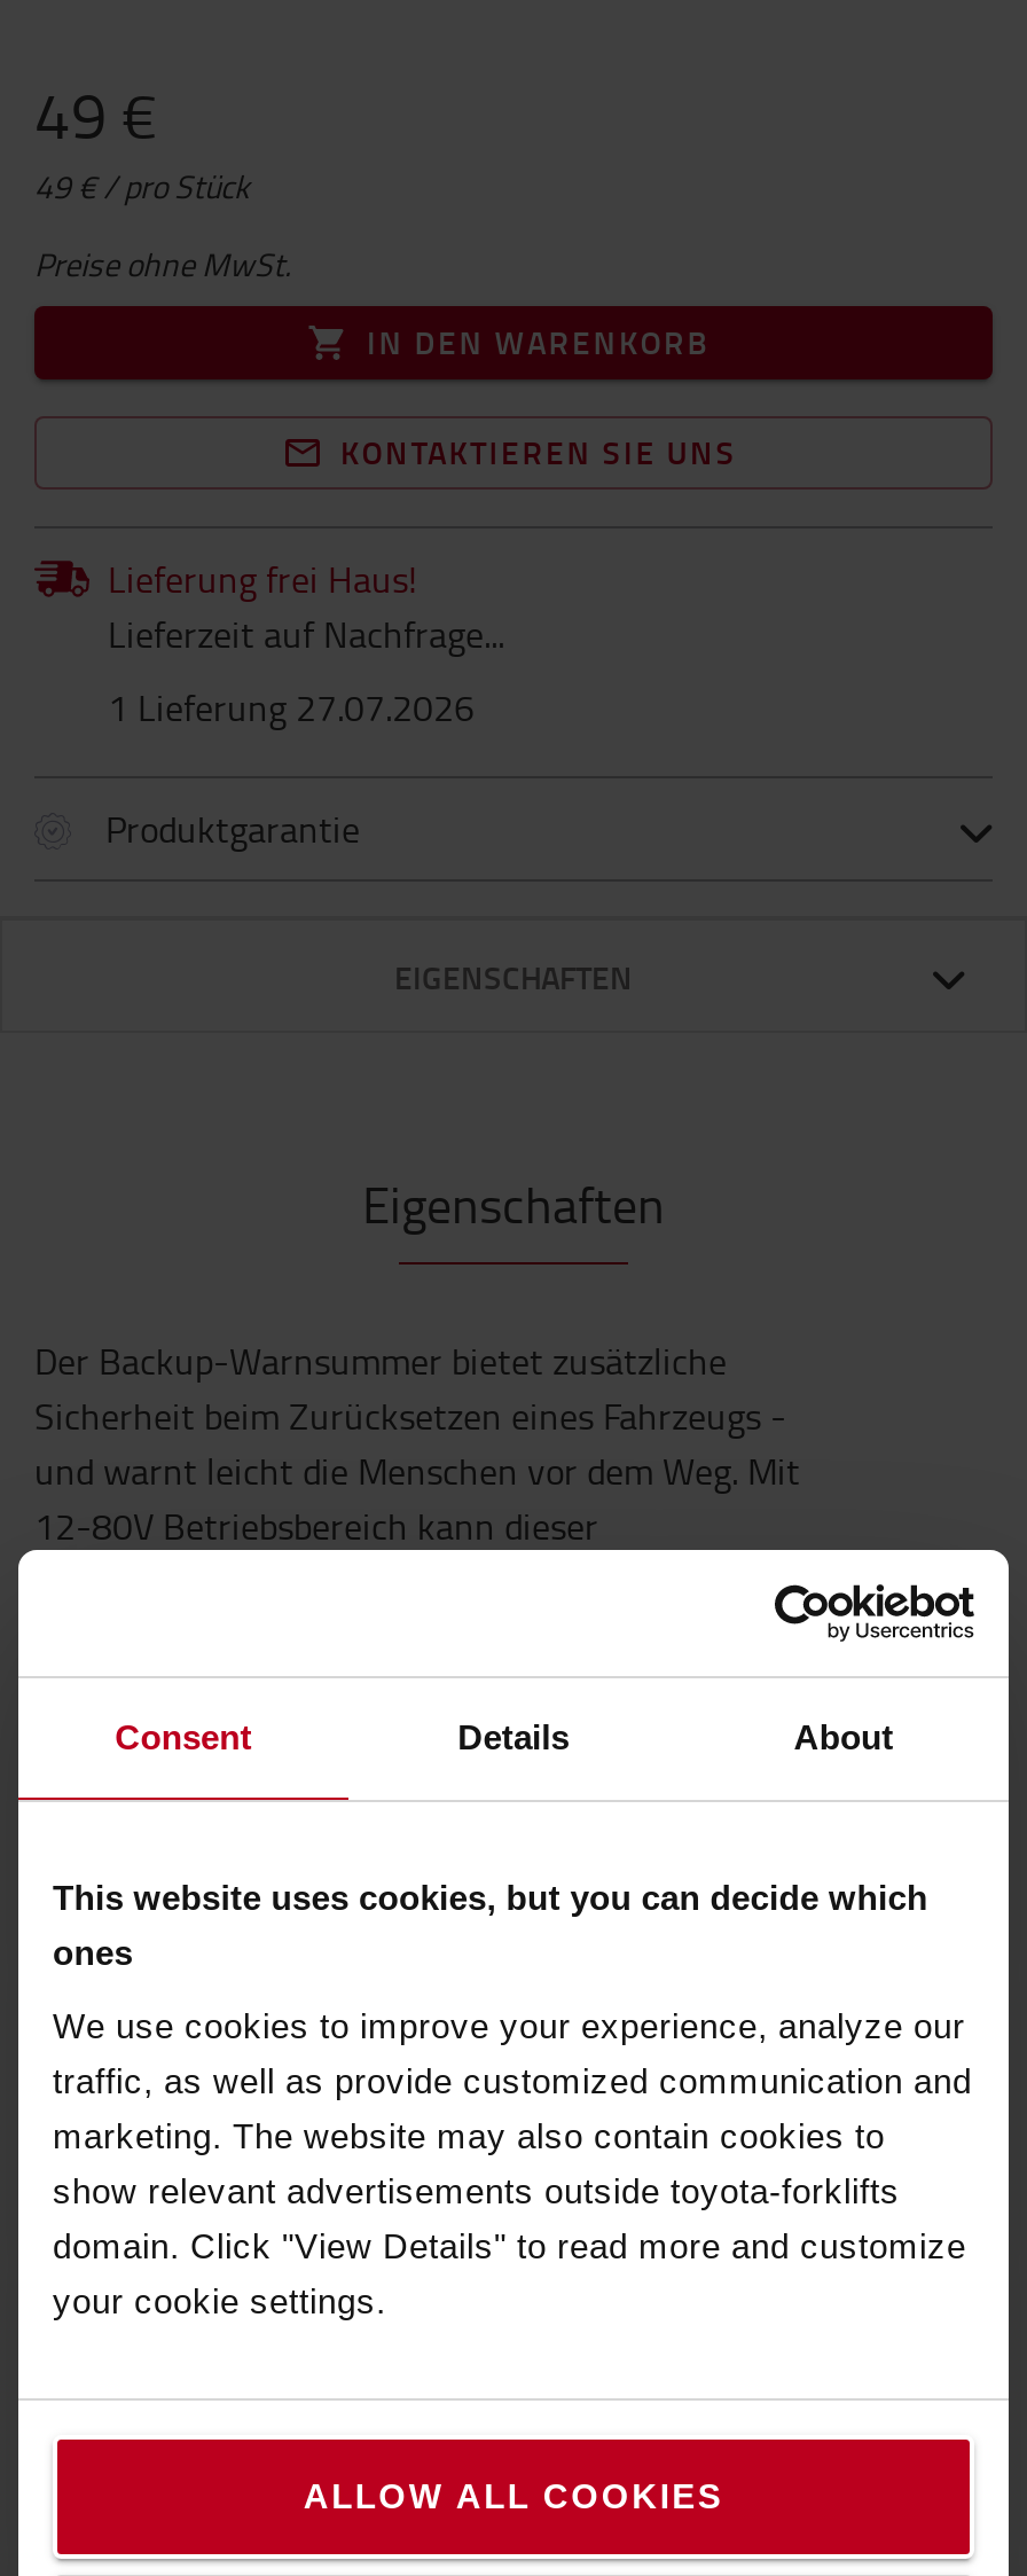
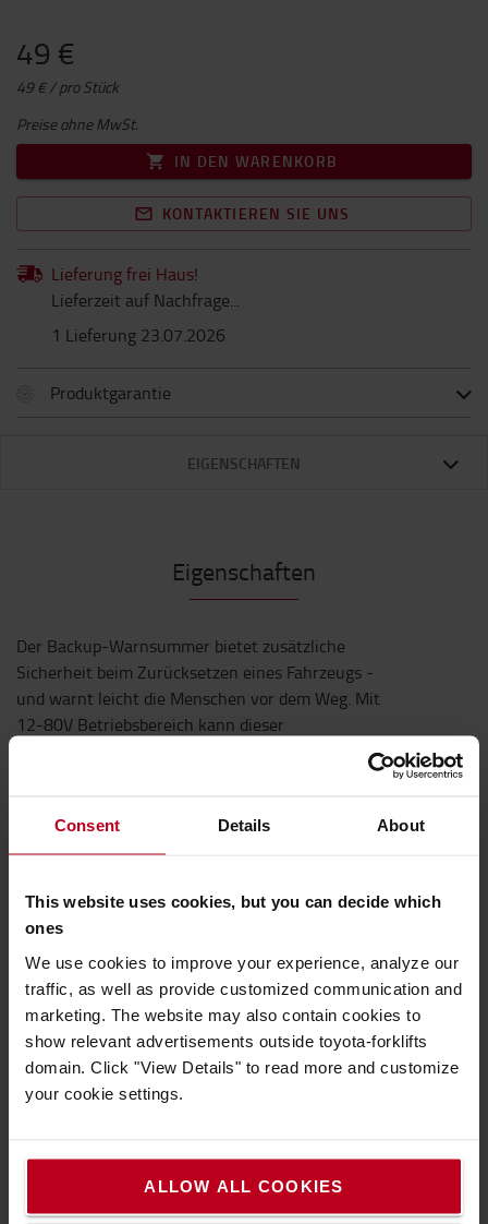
- 1 Lieferung 27.07.2026
+ 1 Lieferung 23.07.2026
